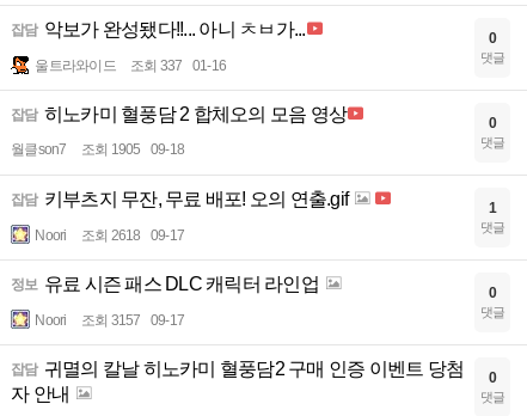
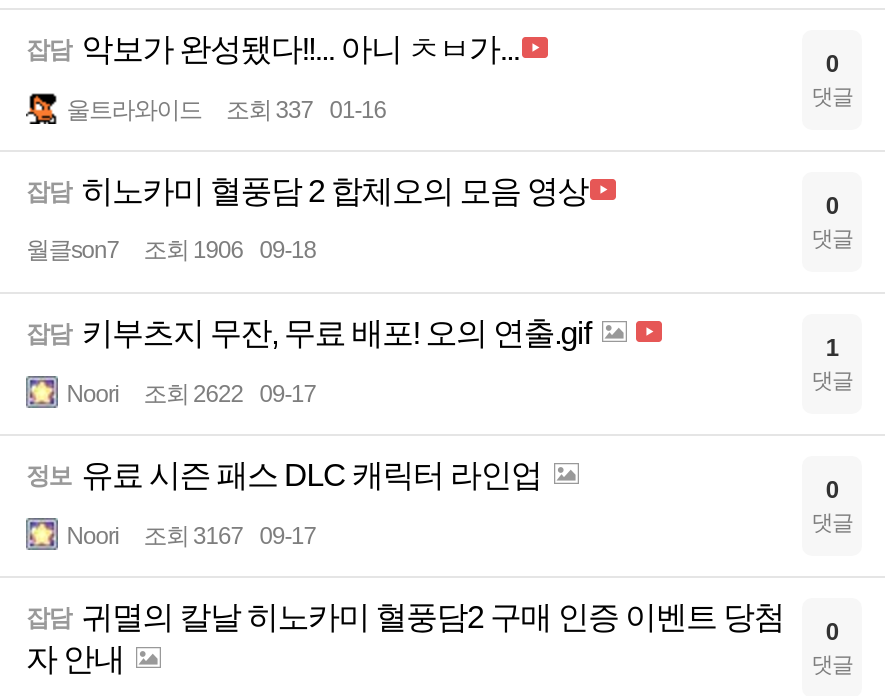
- 조회 1905 09-18
+ 조회 1906 09-18

- Noori 조회 2618 09-17
+ Noori 조회 2622 09-17

- Noori 조회 3157 09-17
+ Noori 조회 3167 09-17
